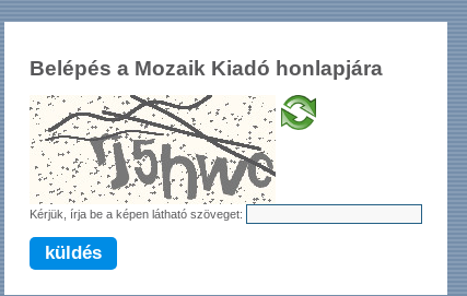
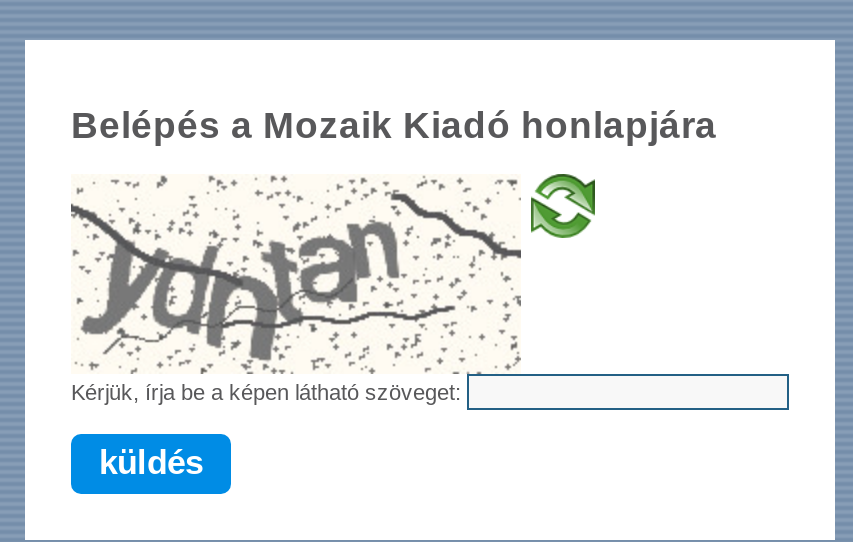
- [image]
+ [image]
